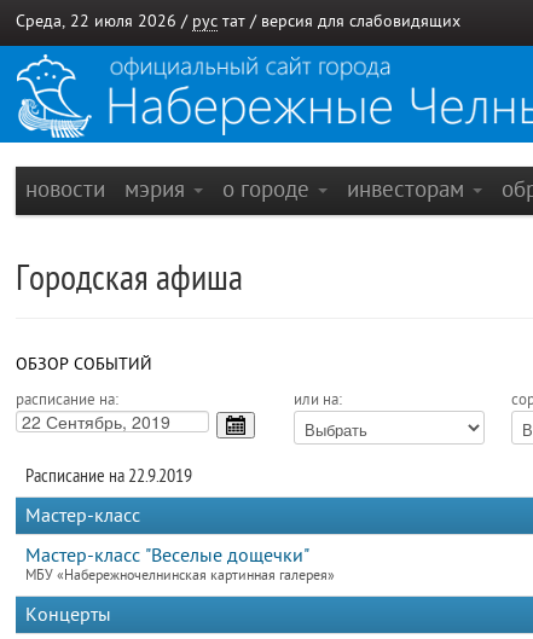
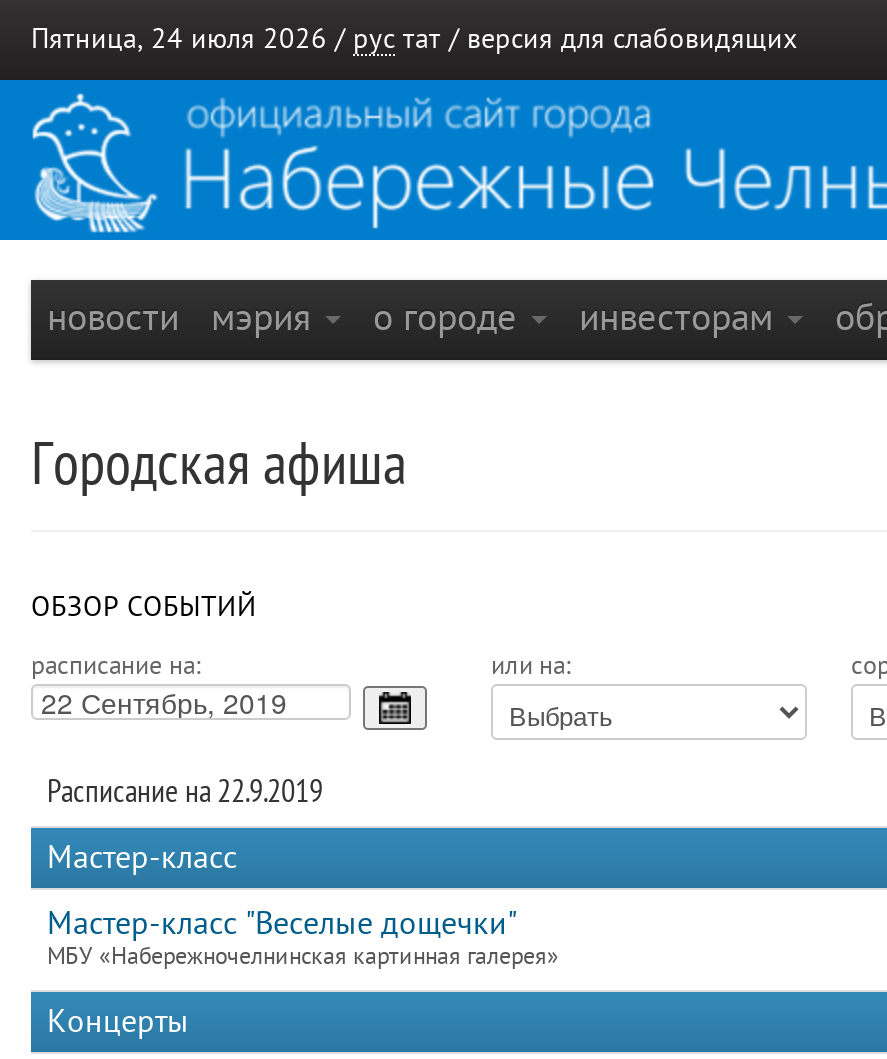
- Среда, 22 июля 2026 / рус тат / версия для слабовидящих
+ Пятница, 24 июля 2026 / рус тат / версия для слабовидящих
